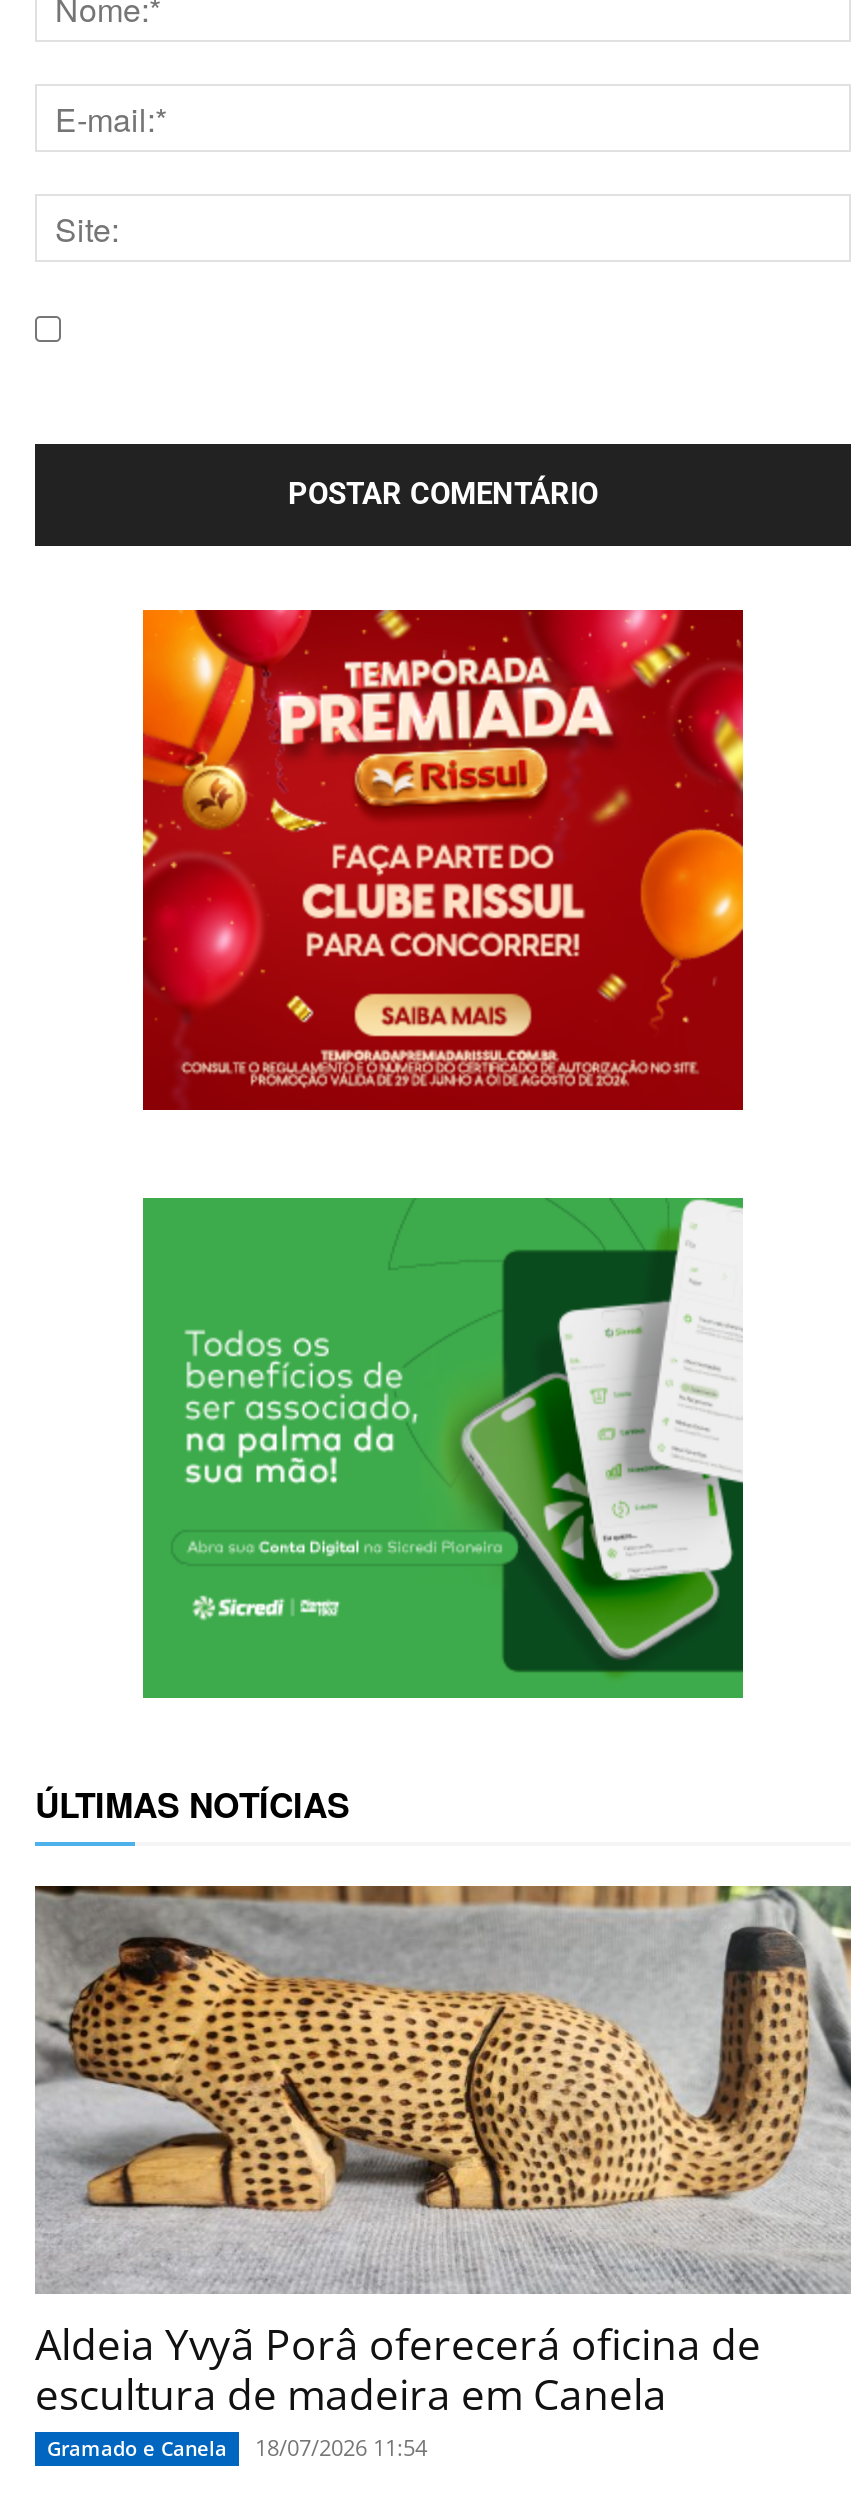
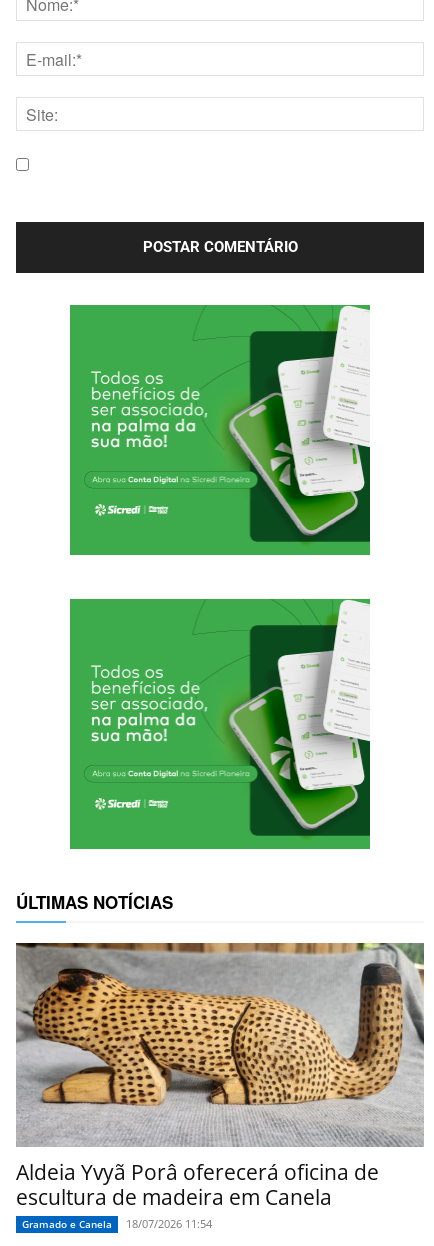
- [image]
+ [image]
